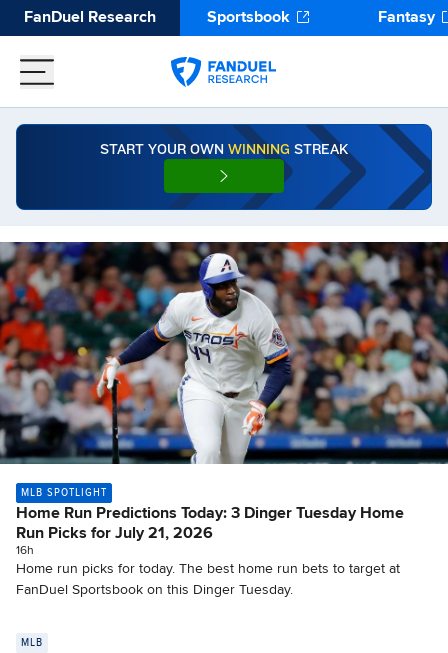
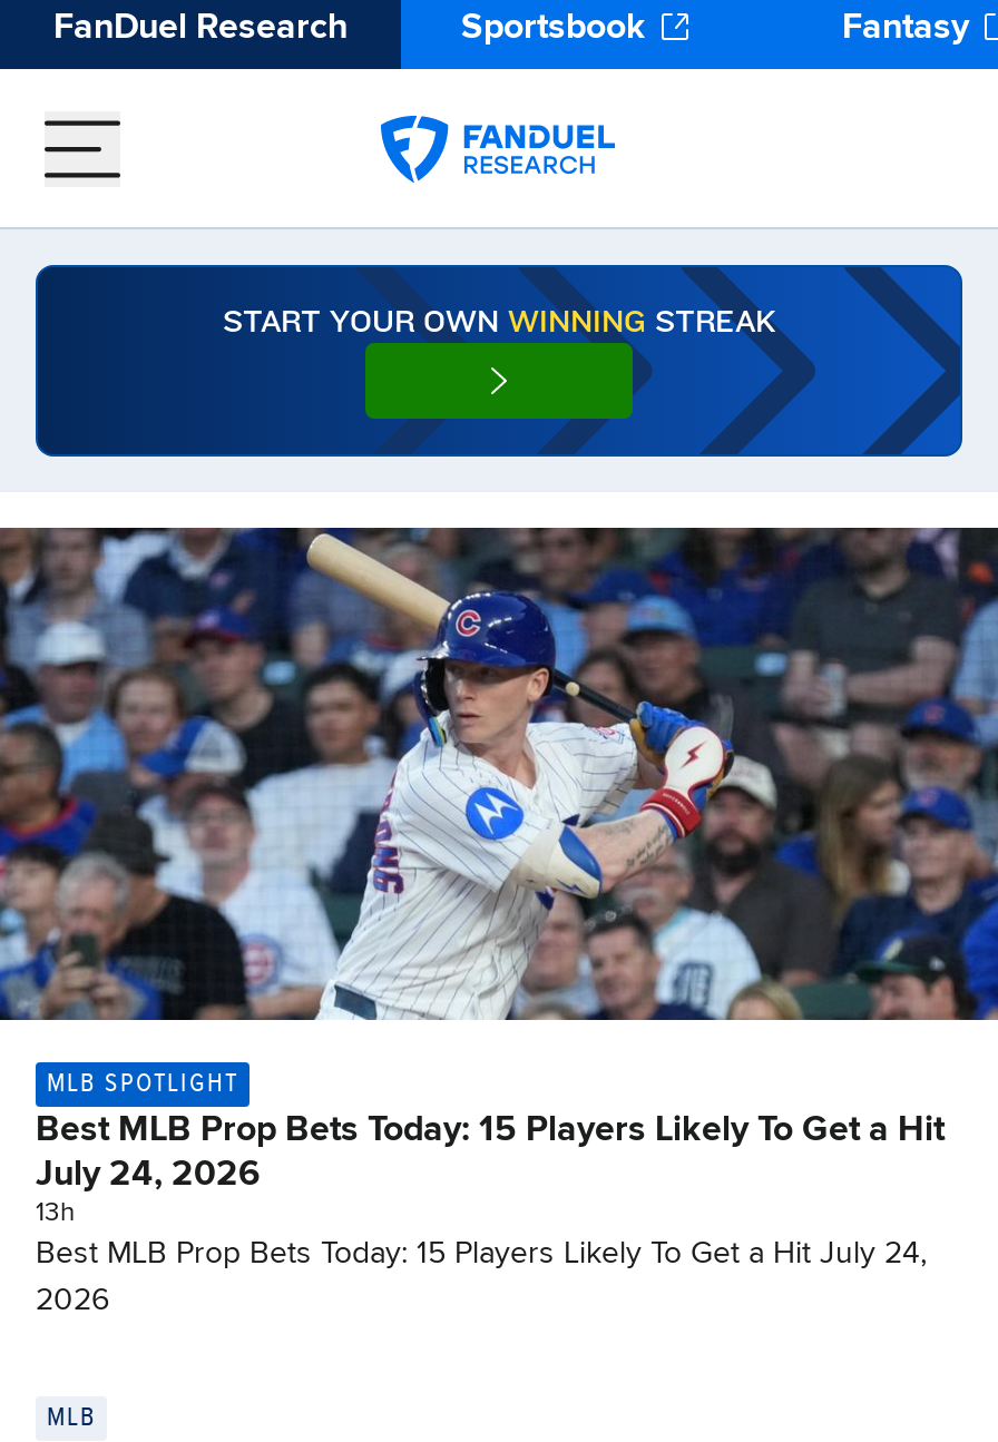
- [image]
+ [image]

- Home Run Predictions Today: 3 Dinger Tuesday Home
- Run Picks for July 21, 2026
- 16h
- Home run picks for today. The best home run bets to target at
+ Best MLB Prop Bets Today: 15 Players Likely To Get a Hit
+ July 24, 2026
+ 13h
+ Best MLB Prop Bets Today: 15 Players Likely To Get a Hit July 24,

- FanDuel Sportsbook on this Dinger Tuesday.
+ 2026
